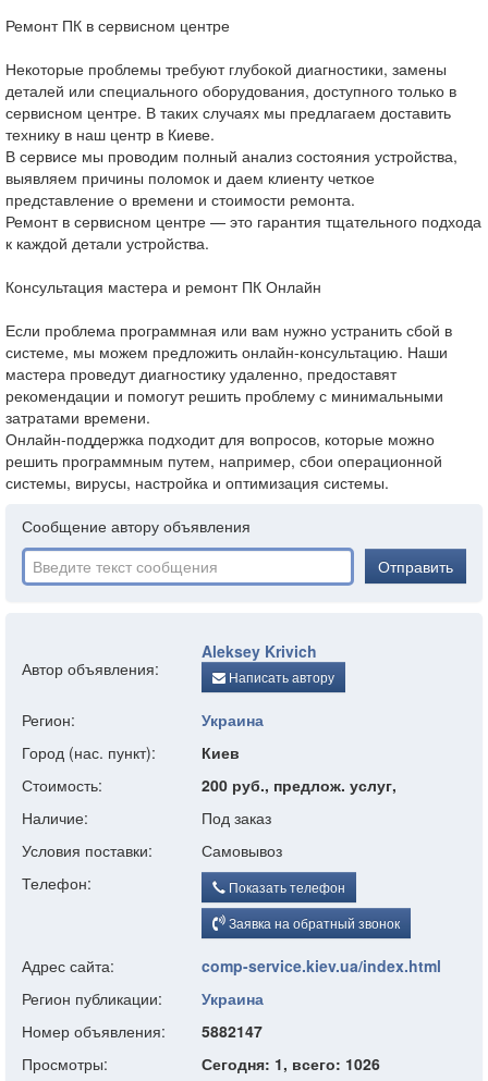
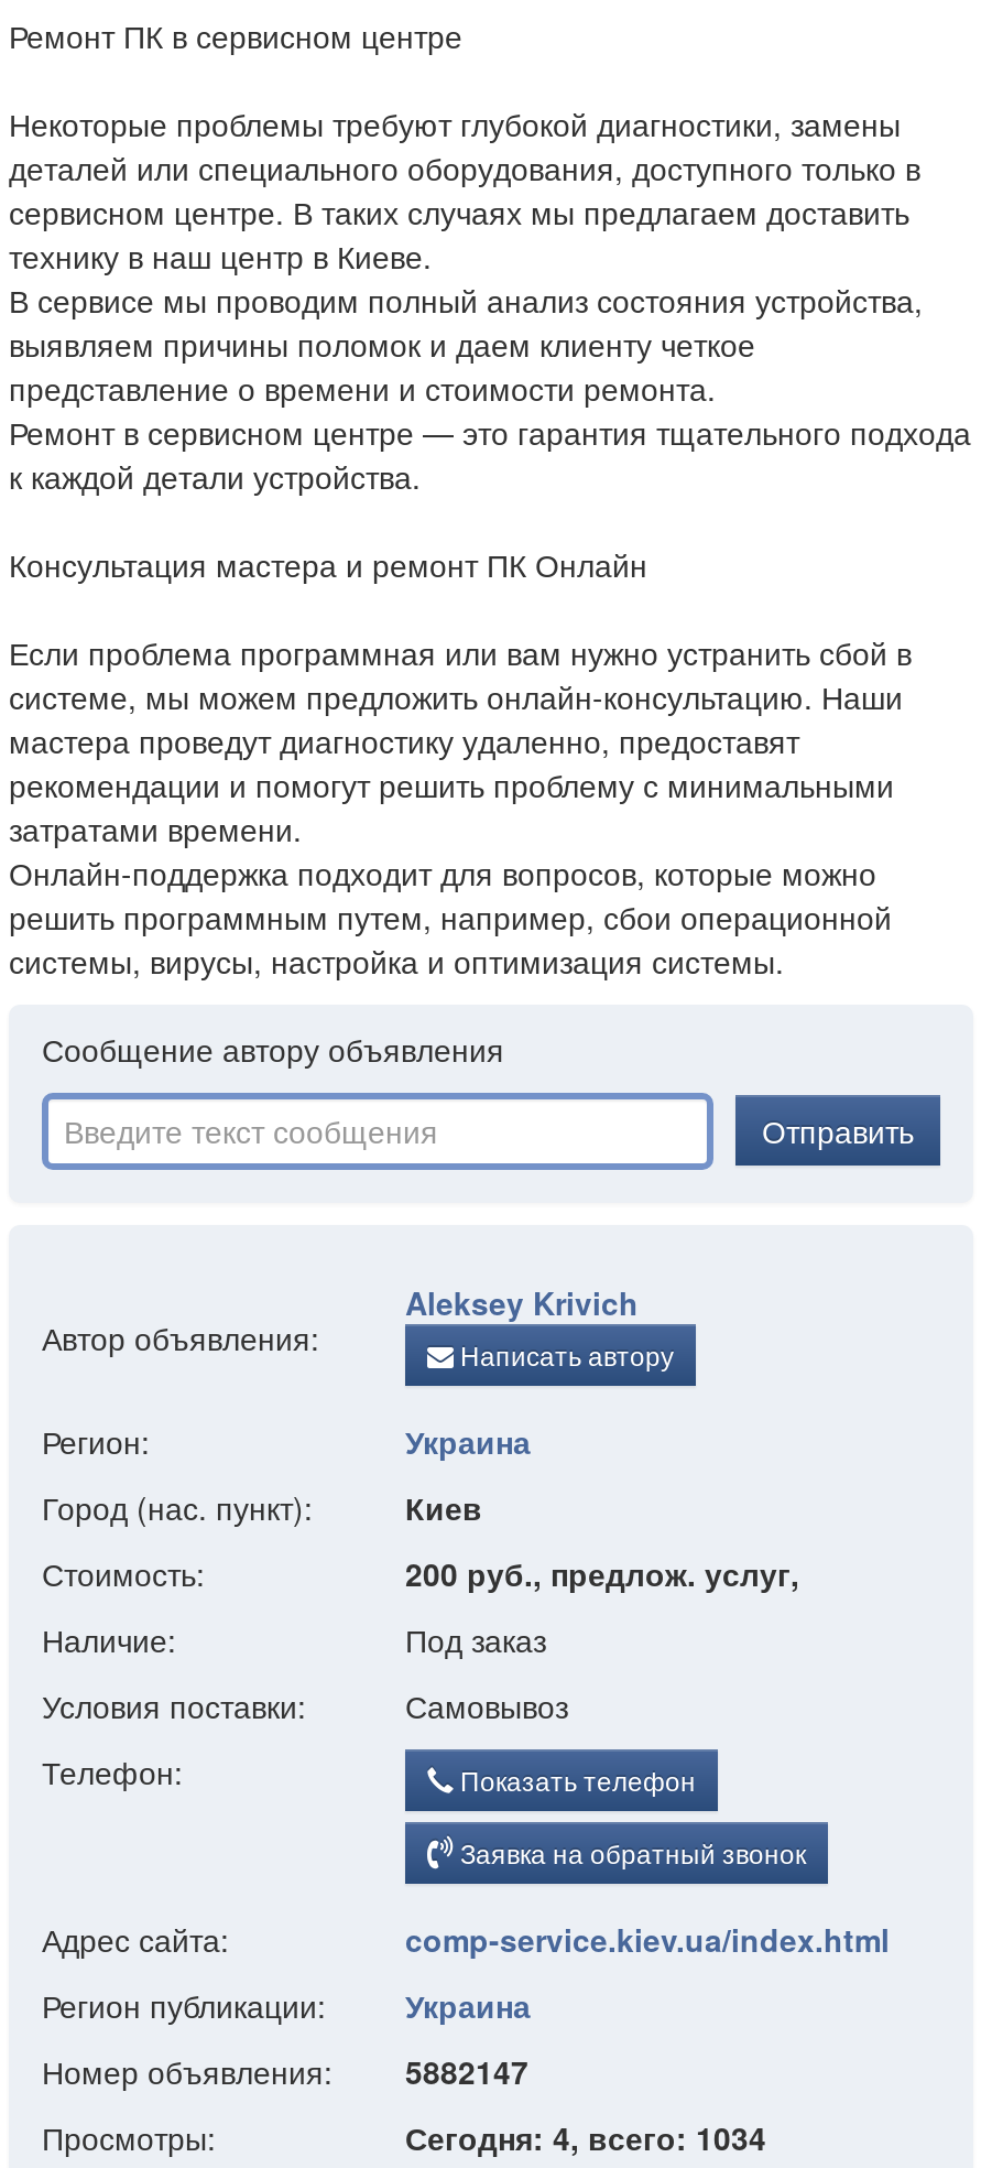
- Сегодня: 1, всего: 1026
+ Сегодня: 4, всего: 1034
